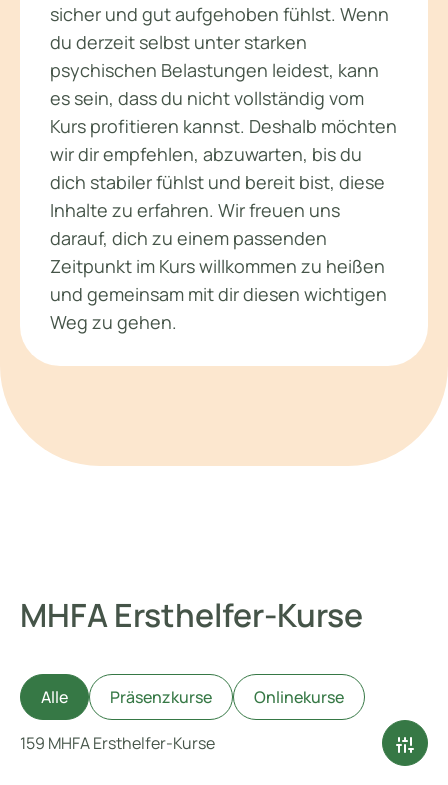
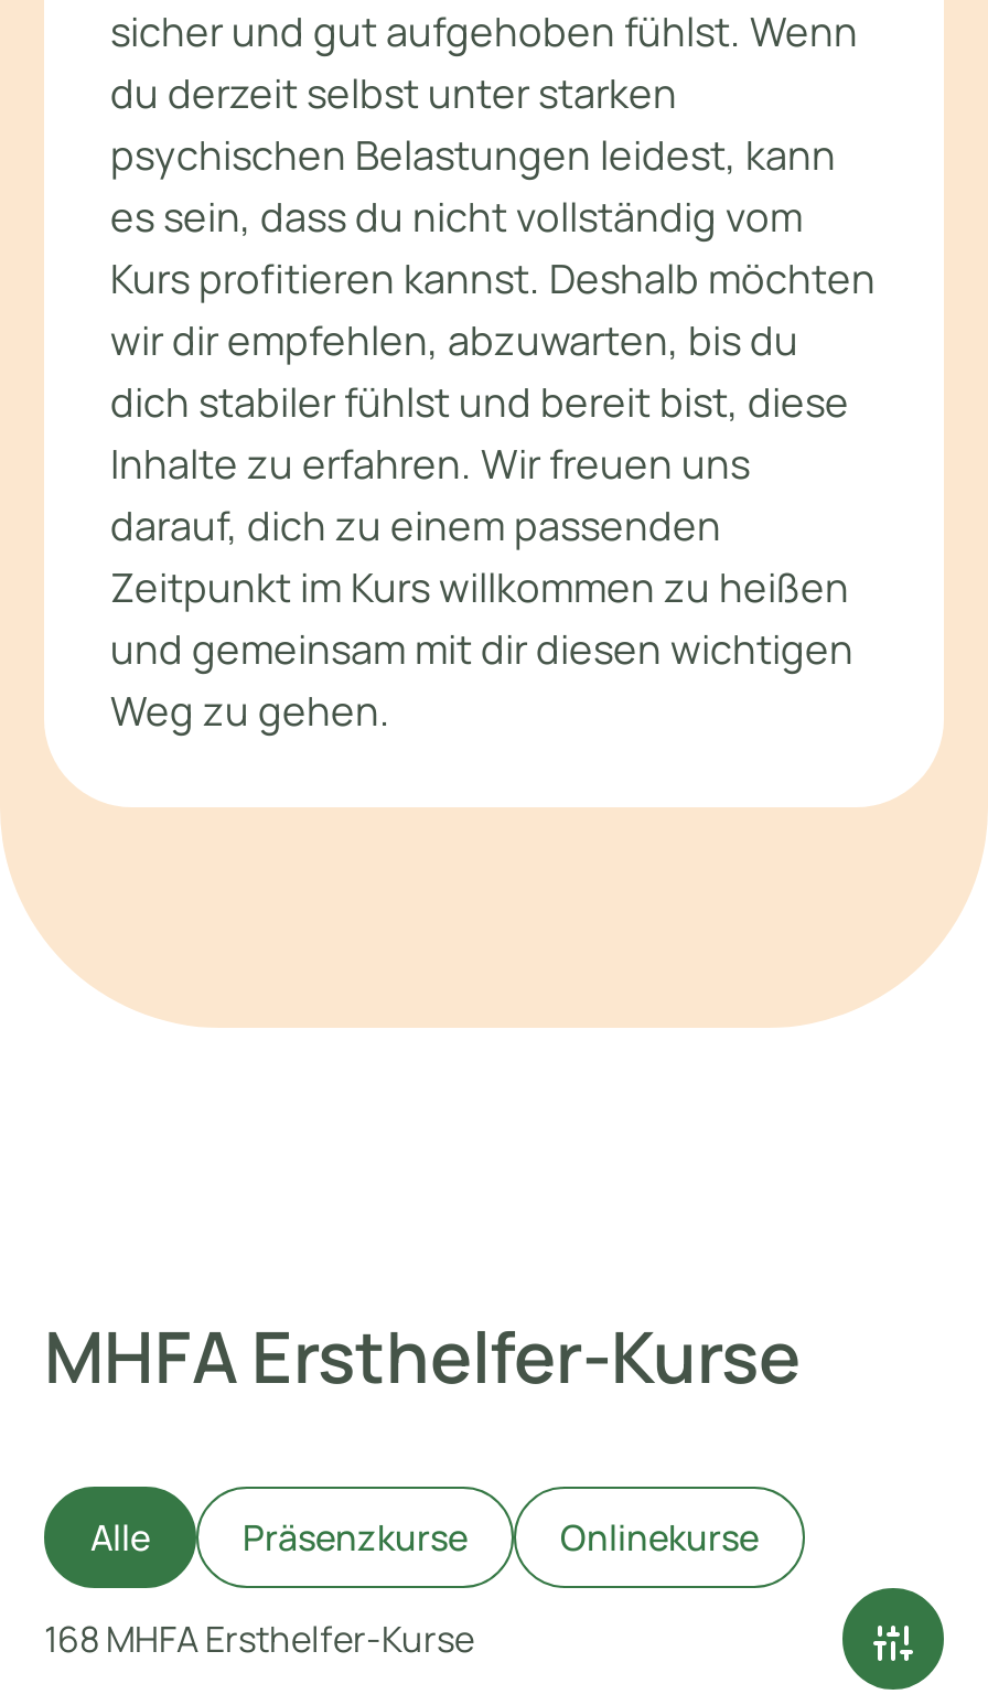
- 159 MHFA Ersthelfer-Kurse
+ 168 MHFA Ersthelfer-Kurse
